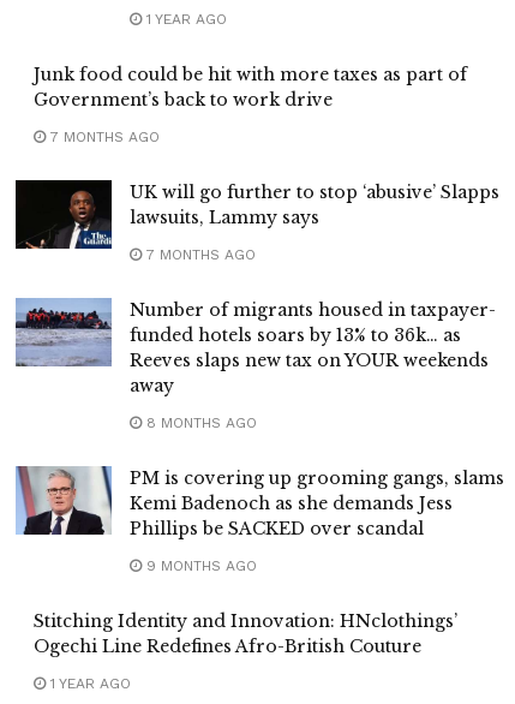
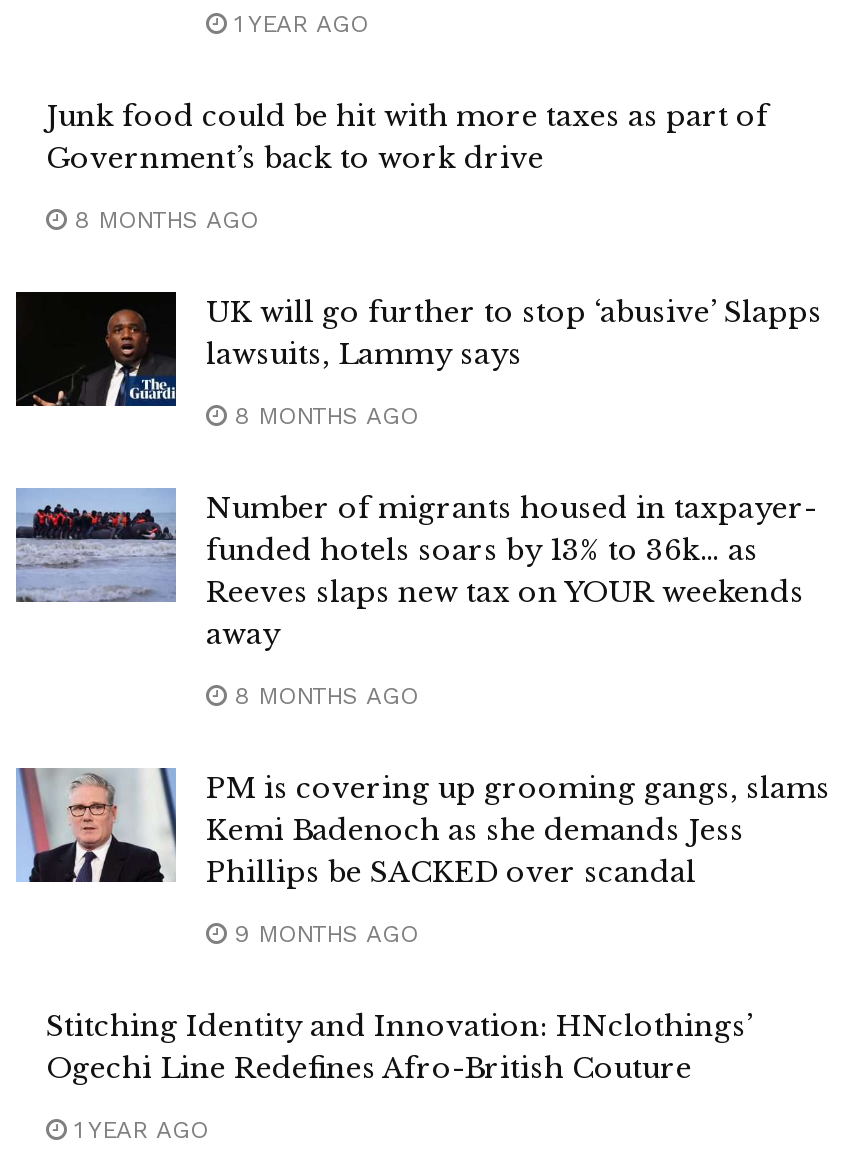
- 7 MONTHS AGO
+ 8 MONTHS AGO

- 7 MONTHS AGO
+ 8 MONTHS AGO
